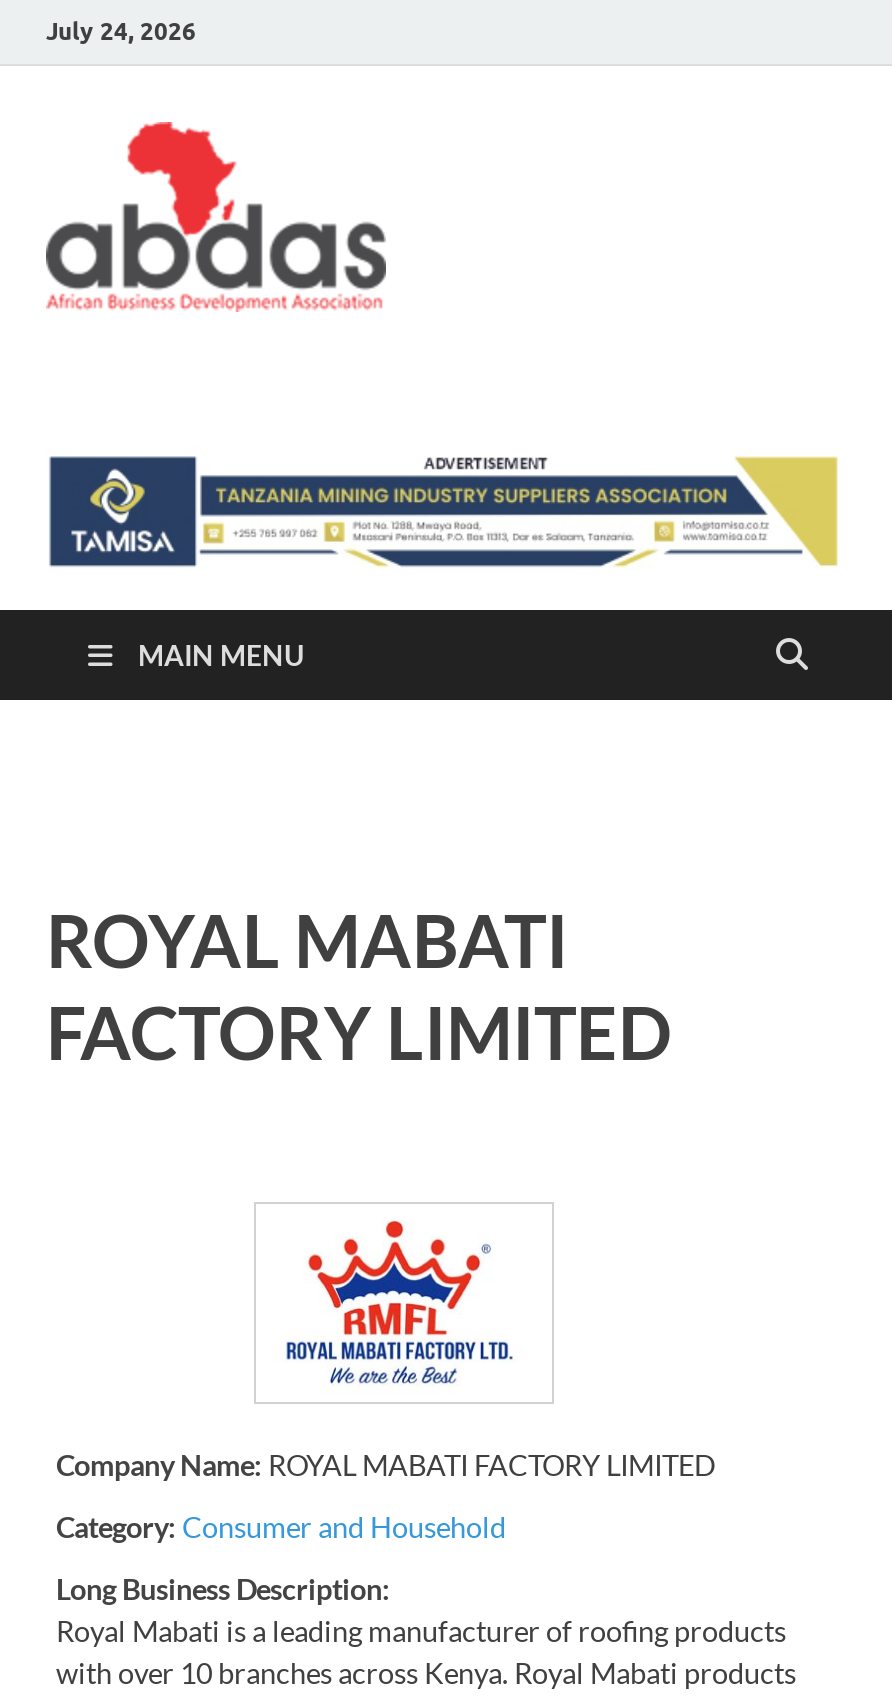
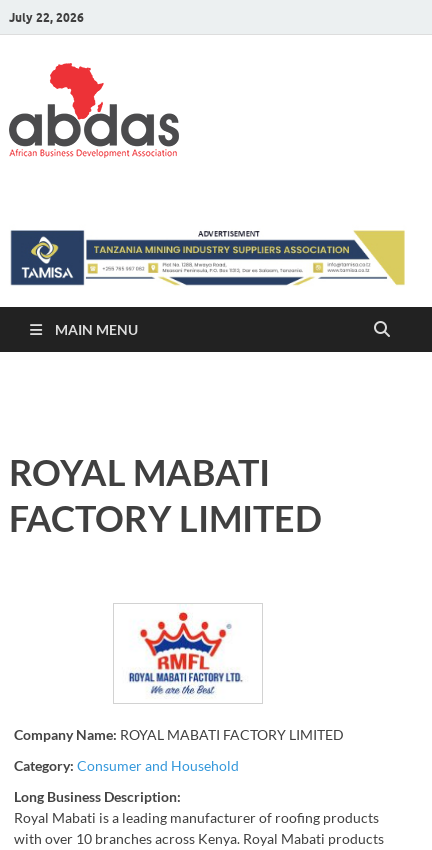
- July 24, 2026
+ July 22, 2026
